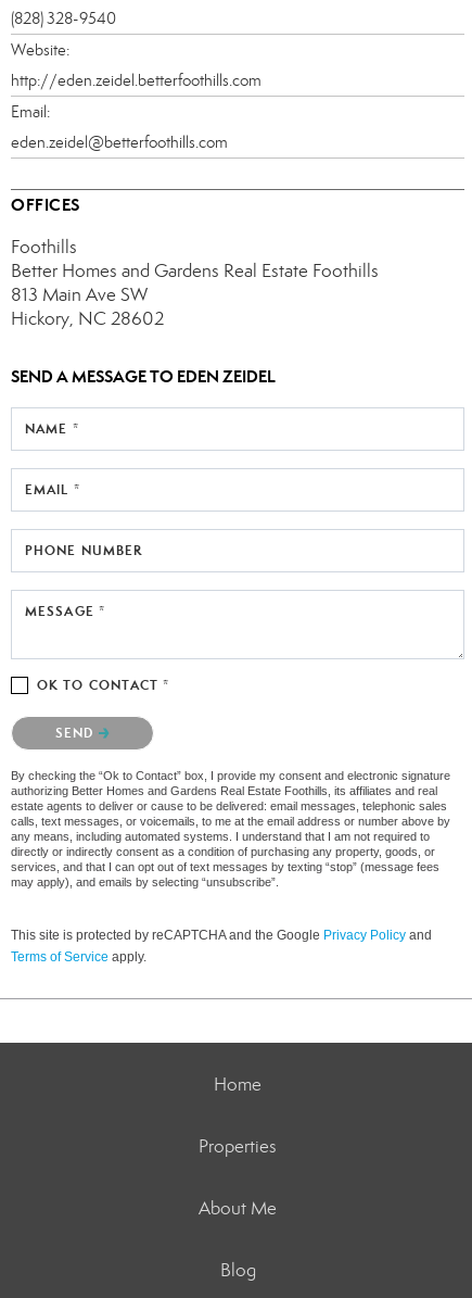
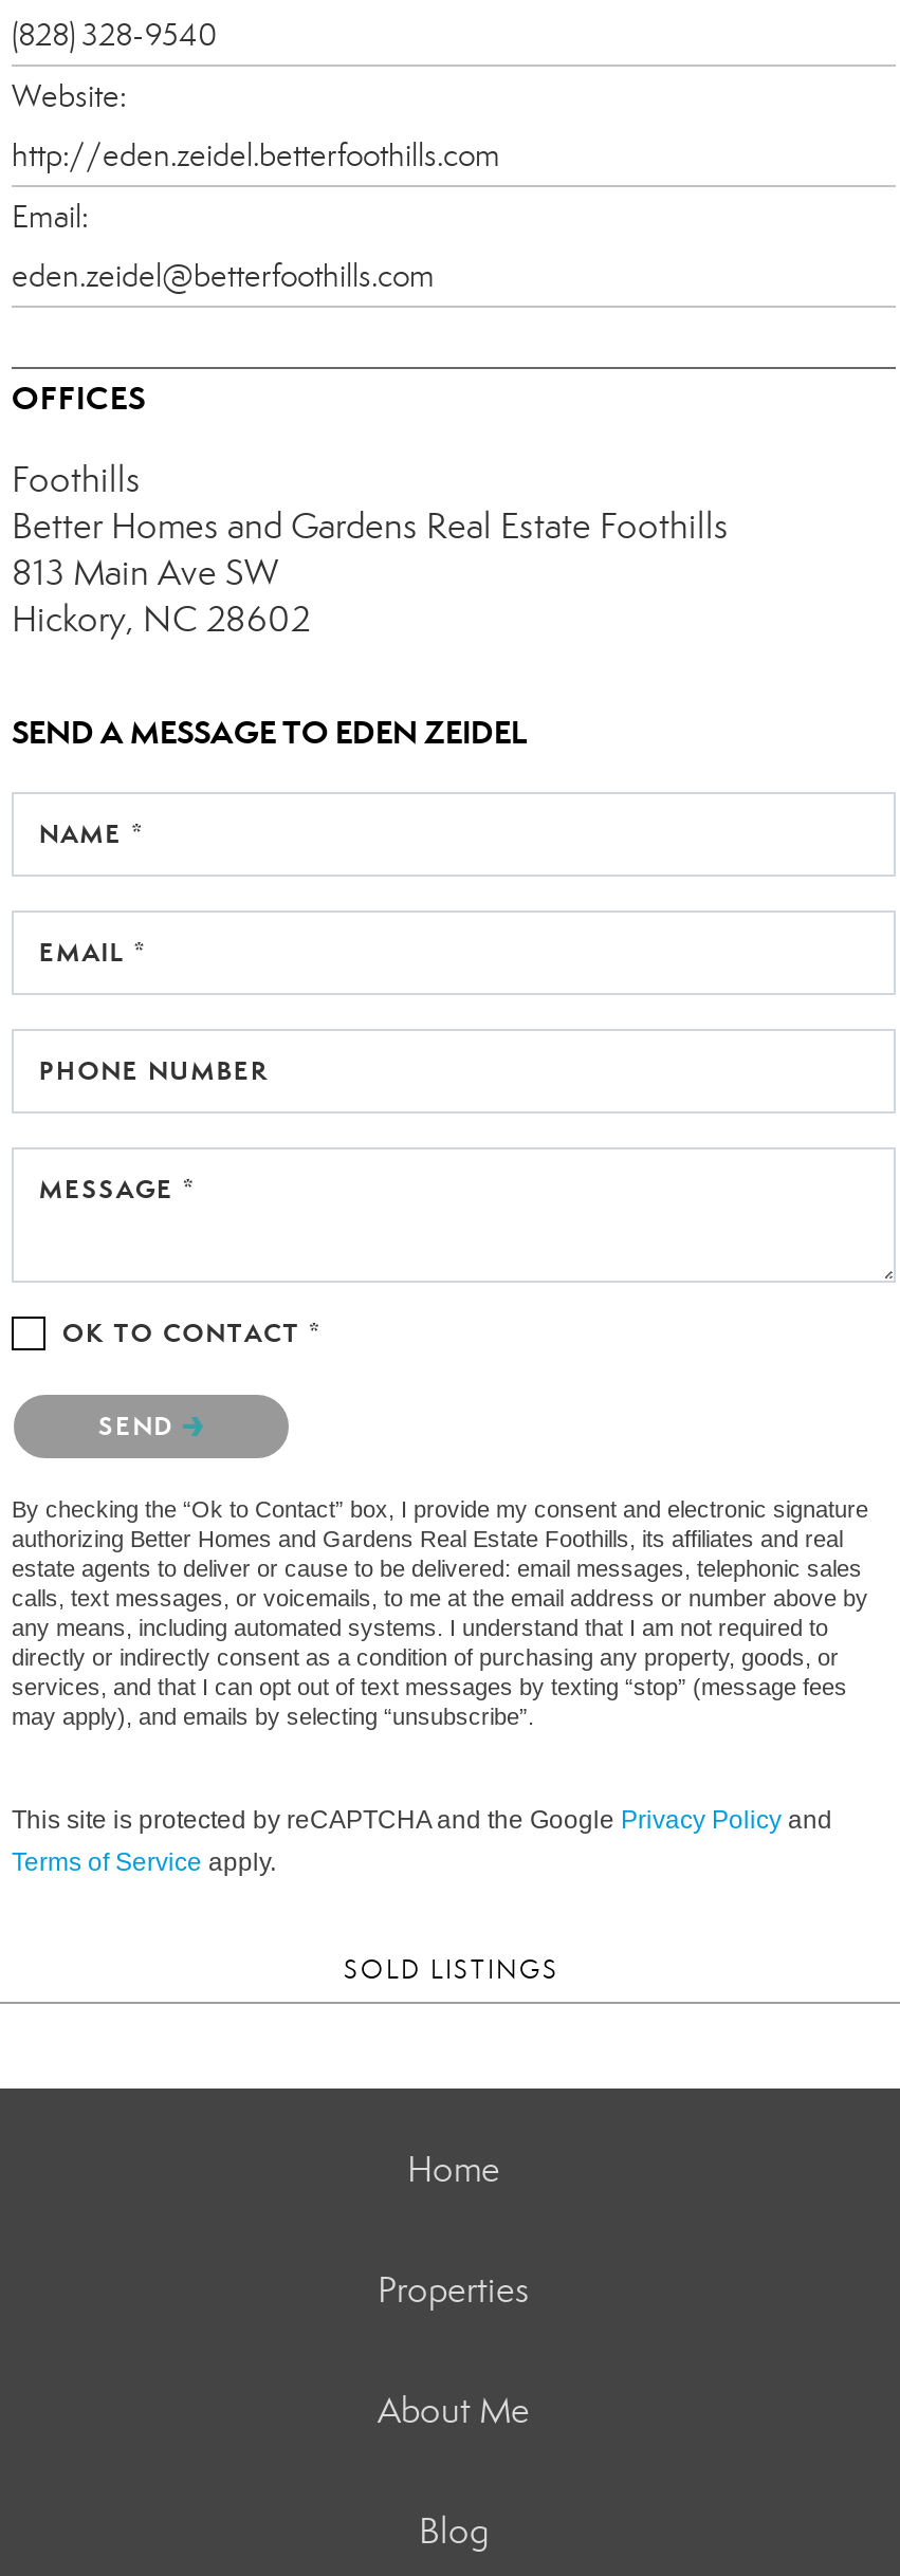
+ SOLD LISTINGS
